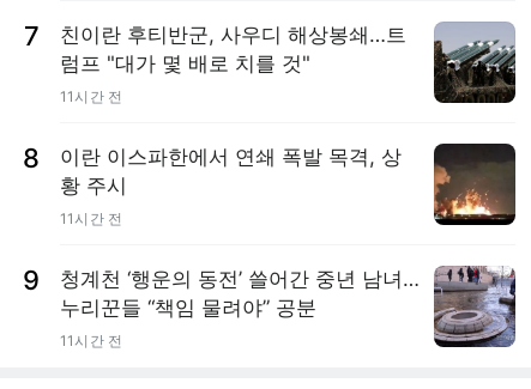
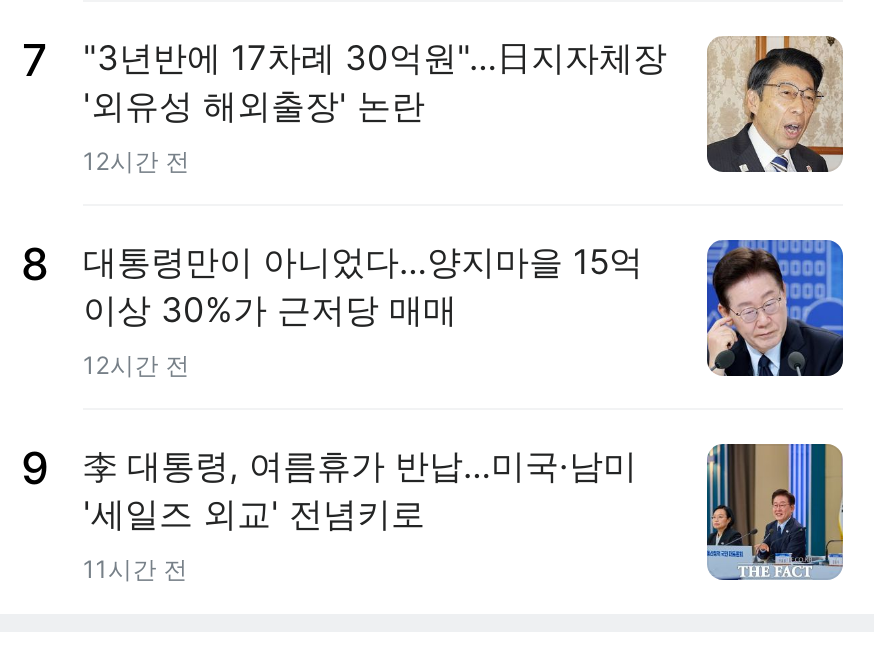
- [image]
- 친이란 후티반군, 사우디 해상봉쇄…트
- 럼프 "대가 몇 배로 치를 것"
+ [image]
+ "3년반에 17차례 30억원"…日지자체장
+ '외유성 해외출장' 논란

- 11시간 전
+ 12시간 전

- [image]
- 이란 이스파한에서 연쇄 폭발 목격, 상
- 황 주시
+ [image]
+ 대통령만이 아니었다…양지마을 15억
+ 이상 30%가 근저당 매매

- 11시간 전
+ 12시간 전

- [image]
- 청계천 ‘행운의 동전’ 쓸어간 중년 남녀…
- 누리꾼들 “책임 물려야” 공분
+ [image]
+ 李 대통령, 여름휴가 반납…미국·남미
+ '세일즈 외교' 전념키로
